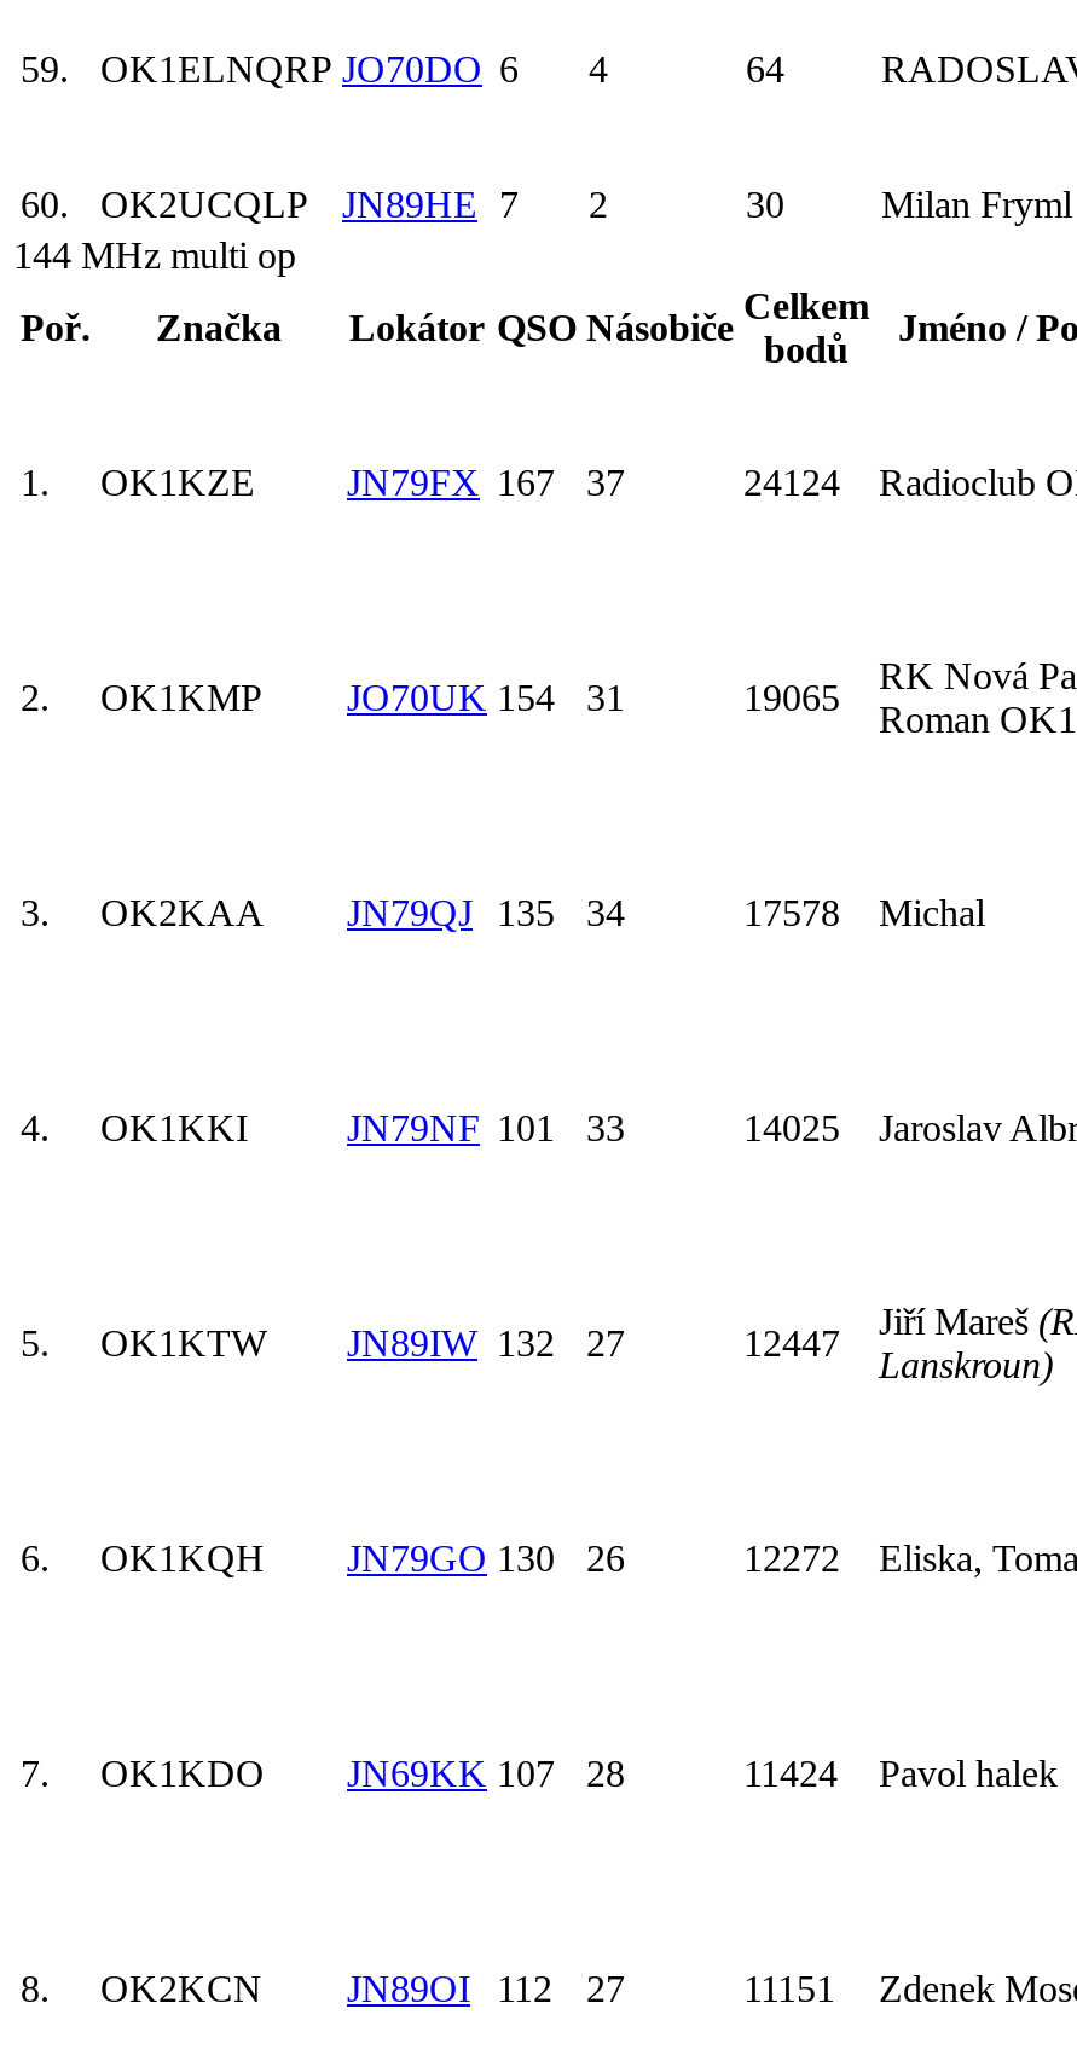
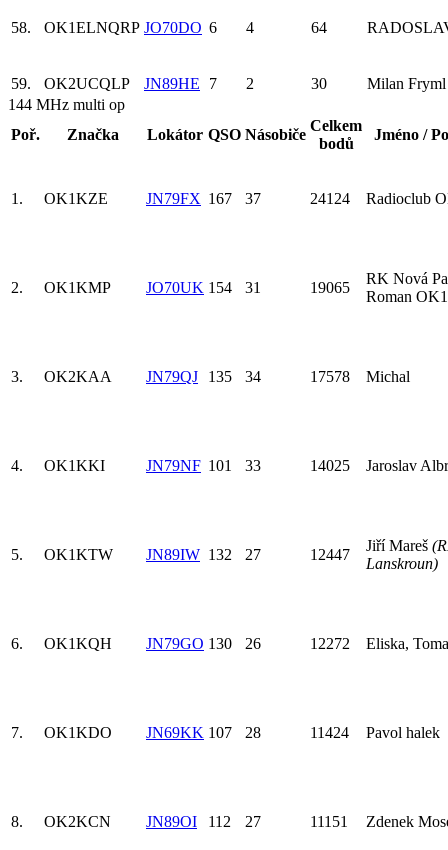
- 59. OK1ELNQRP JO70DO 6 4
+ 58. OK1ELNQRP JO70DO 6 4

- 60. OK2UCQLP JN89HE 7 2
+ 59. OK2UCQLP JN89HE 7 2
